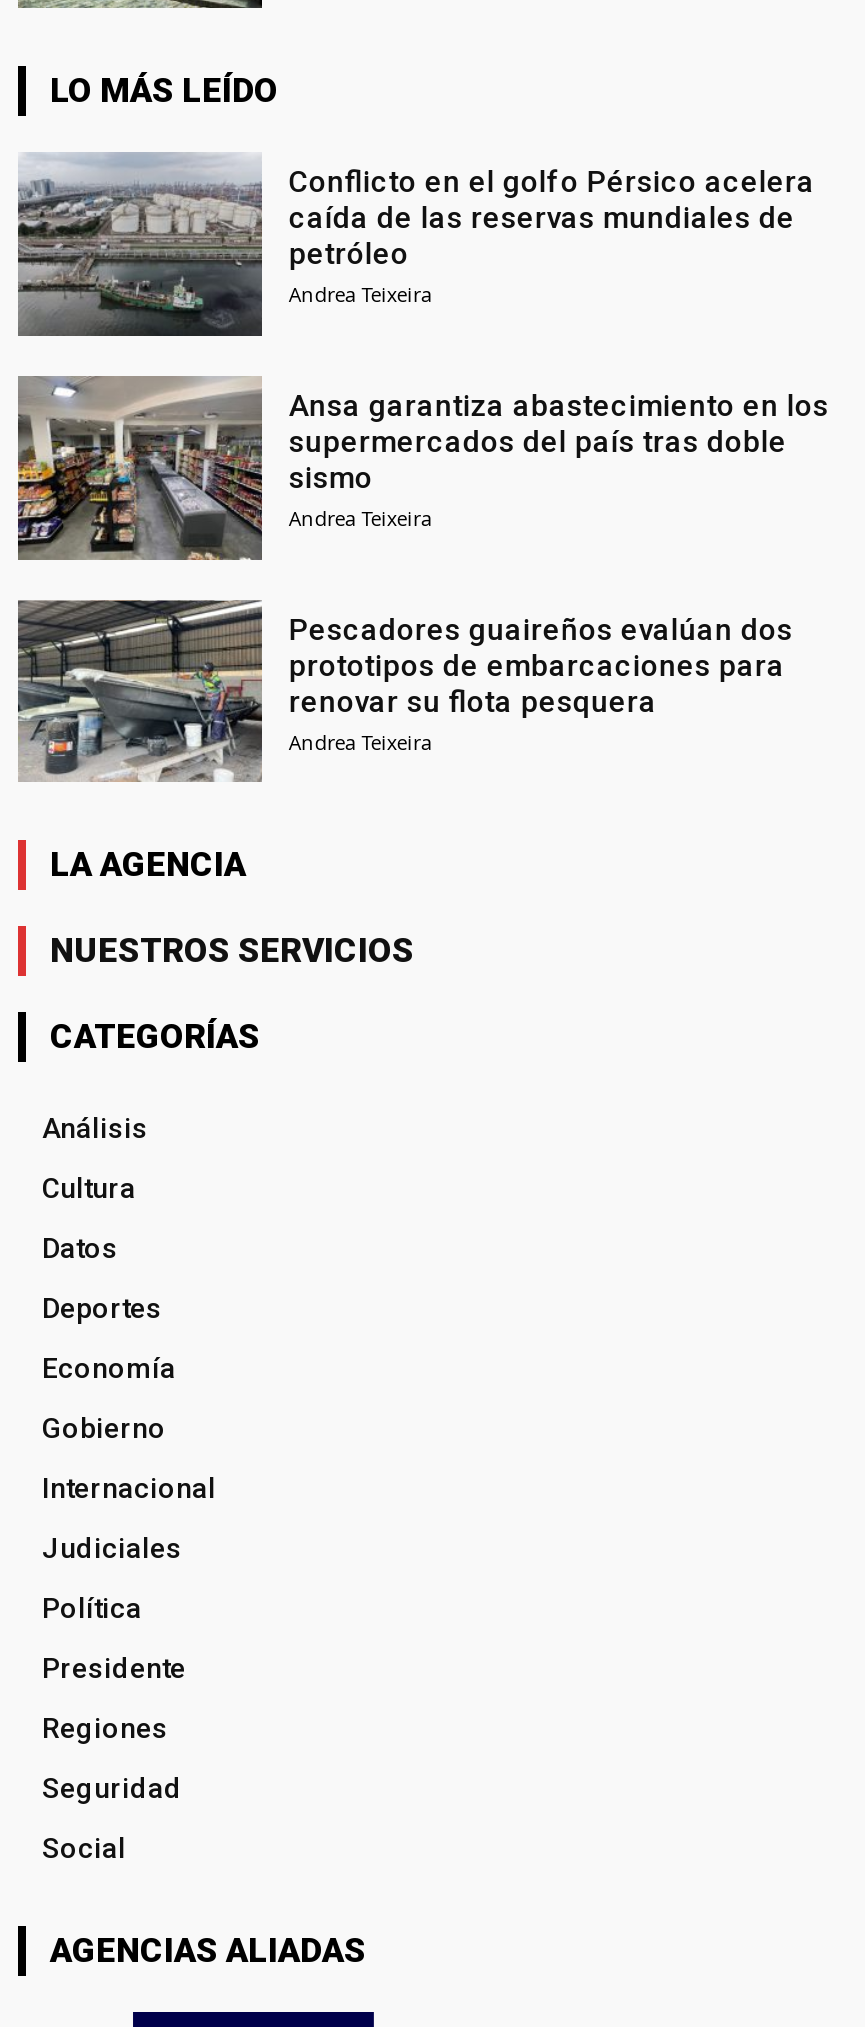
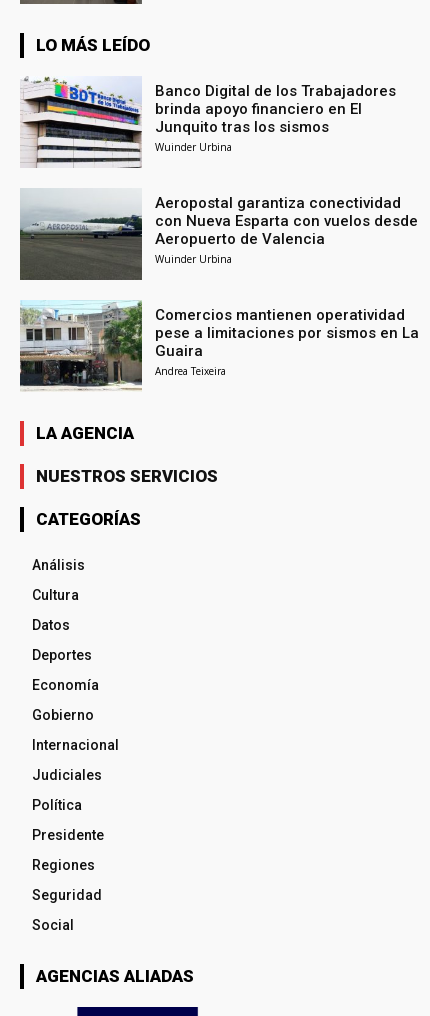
- [image]
- Conflicto en el golfo Pérsico acelera
- caída de las reservas mundiales de
- petróleo
- Andrea Teixeira
+ [image]
+ Banco Digital de los Trabajadores
+ brinda apoyo financiero en El
+ Junquito tras los sismos
+ Wuinder Urbina

- [image]
- Ansa garantiza abastecimiento en los
- supermercados del país tras doble
- sismo
- Andrea Teixeira
+ [image]
+ Aeropostal garantiza conectividad
+ con Nueva Esparta con vuelos desde
+ Aeropuerto de Valencia
+ Wuinder Urbina

- [image]
- Pescadores guaireños evalúan dos
- prototipos de embarcaciones para
- renovar su flota pesquera
+ [image]
+ Comercios mantienen operatividad
+ pese a limitaciones por sismos en La
+ Guaira
